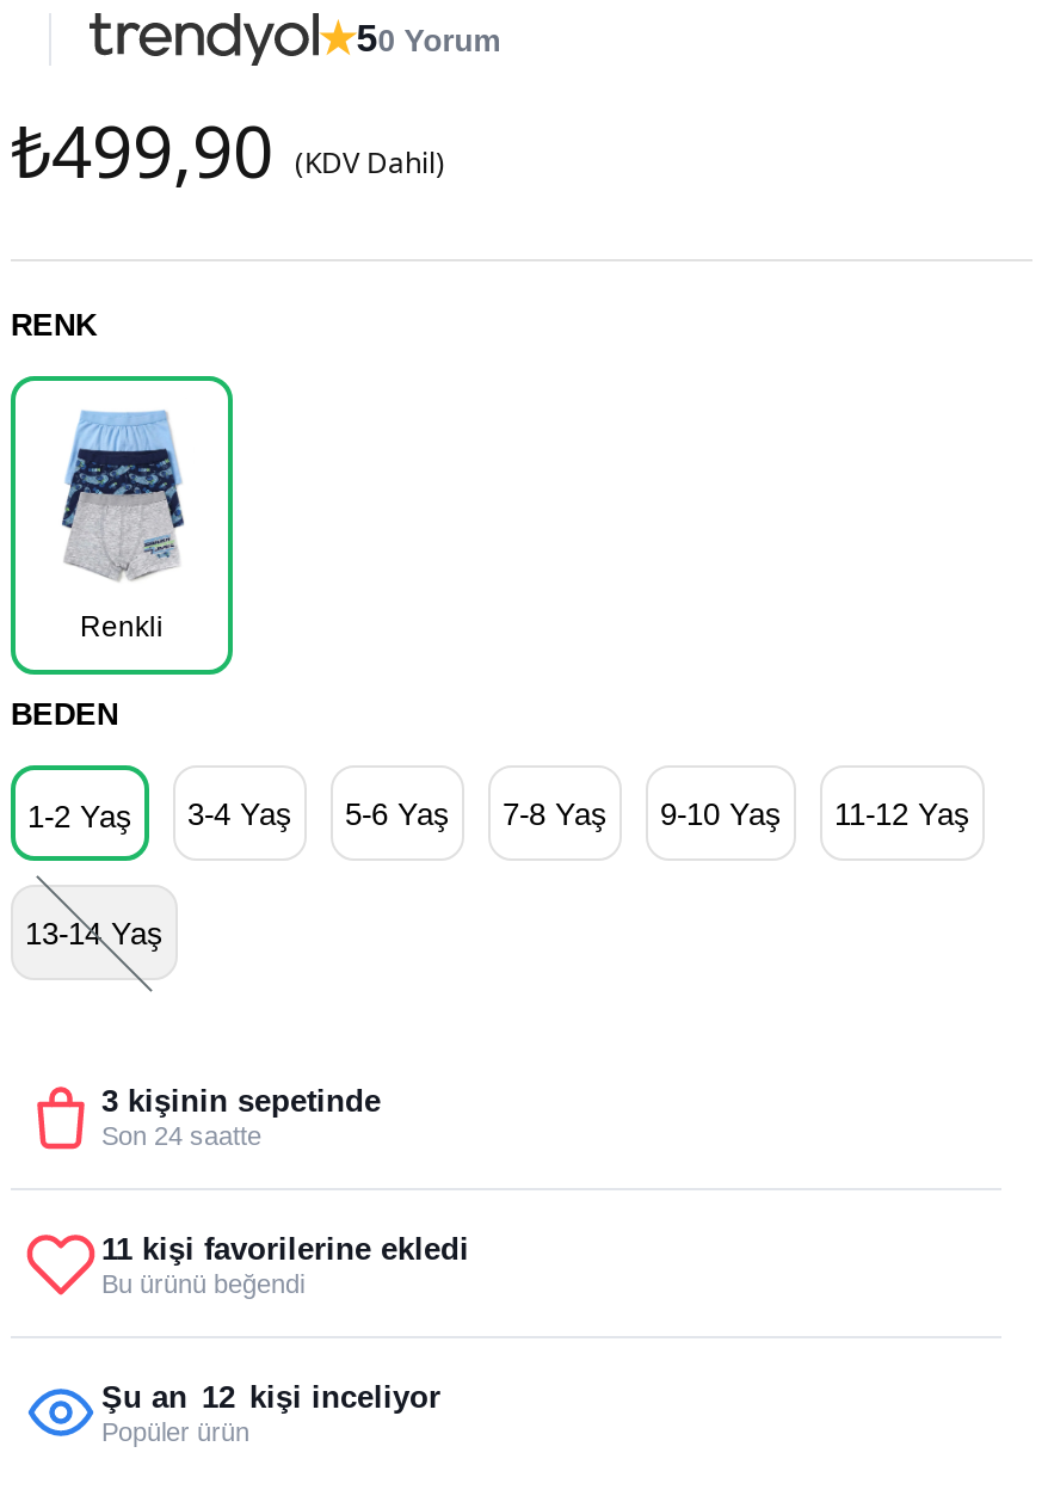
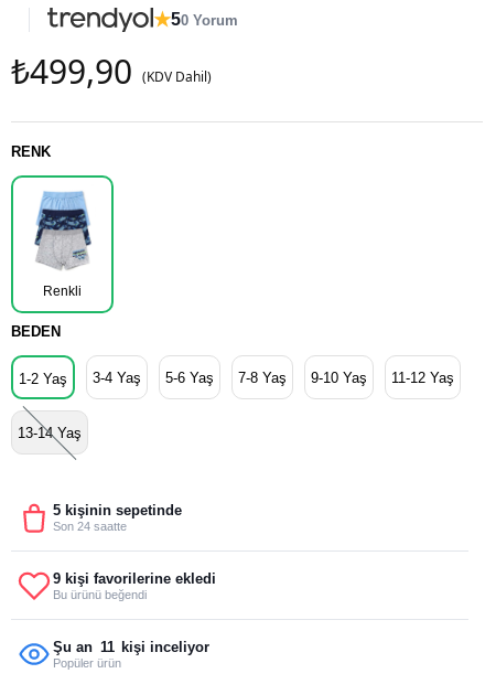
- 3 kişinin sepetinde
+ 5 kişinin sepetinde

- 11 kişi favorilerine ekledi
+ 9 kişi favorilerine ekledi

- Şu an 12 kişi inceliyor
+ Şu an 11 kişi inceliyor
